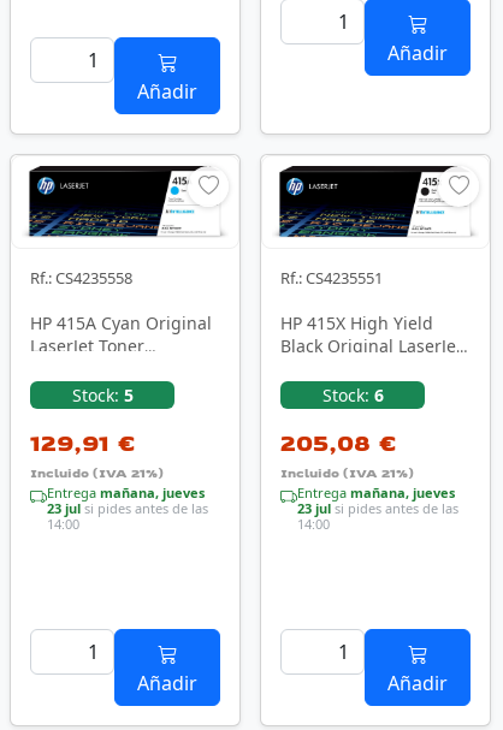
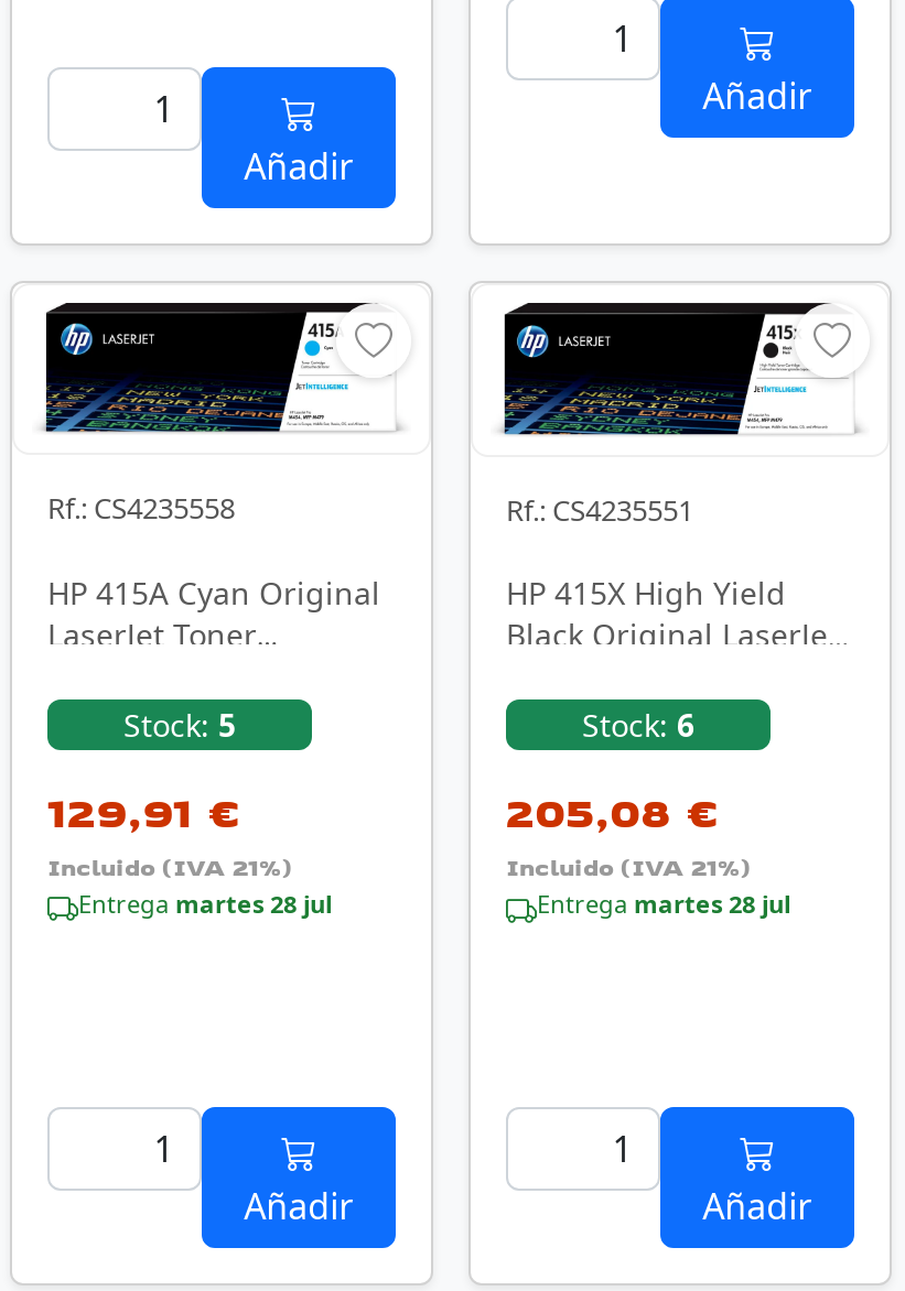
- Entrega mañana, jueves
- 23 jul si pides antes de las
- 14:00
+ Entrega martes 28 jul

- Entrega mañana, jueves
- 23 jul si pides antes de las
- 14:00
+ Entrega martes 28 jul
